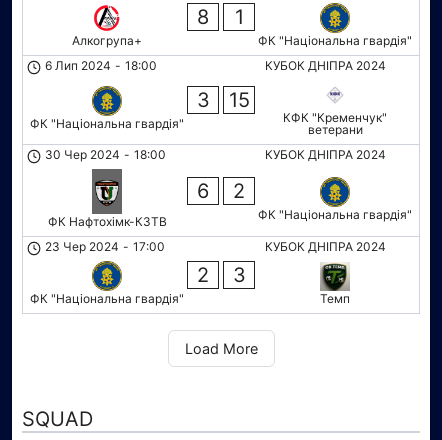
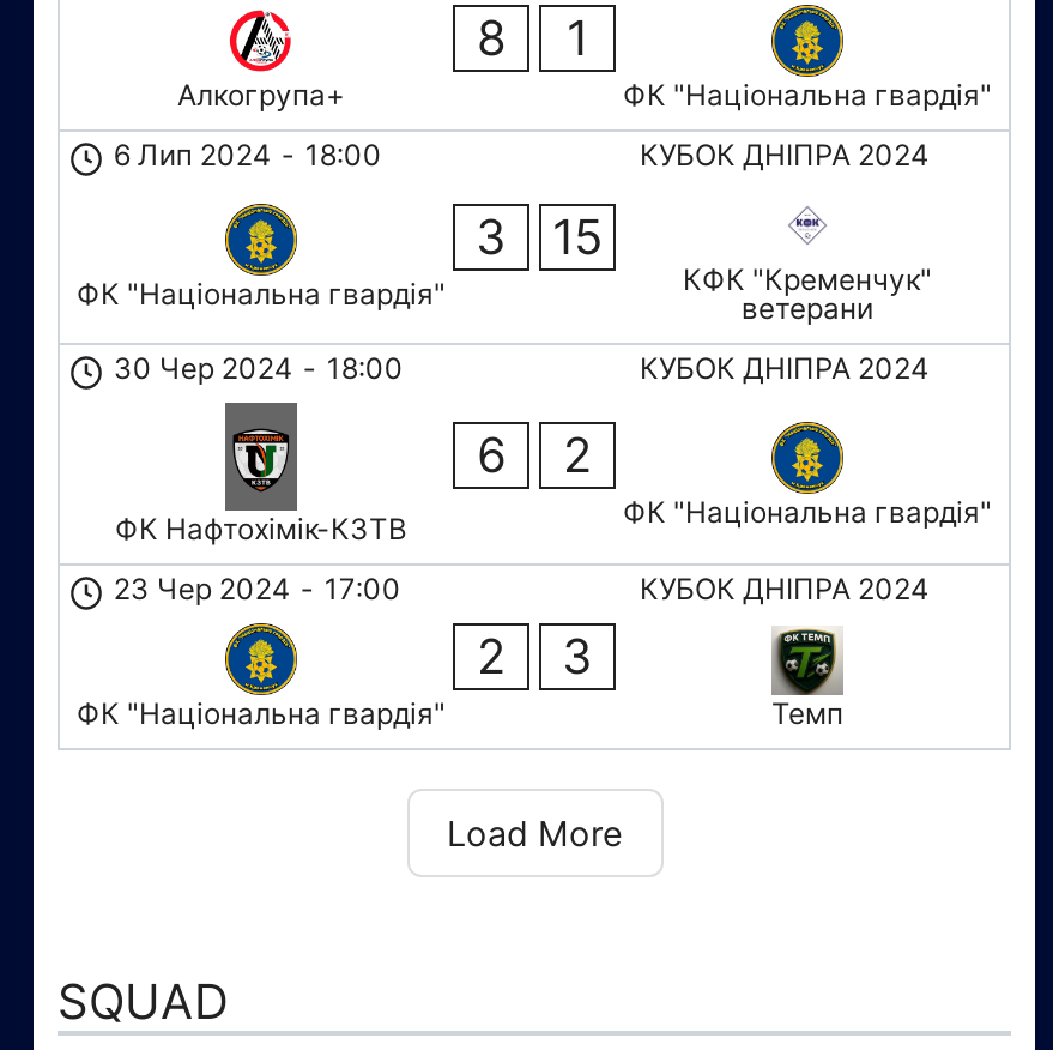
- ФК Нафтохімк-КЗТВ
+ ФК Нафтохімік-КЗТВ
